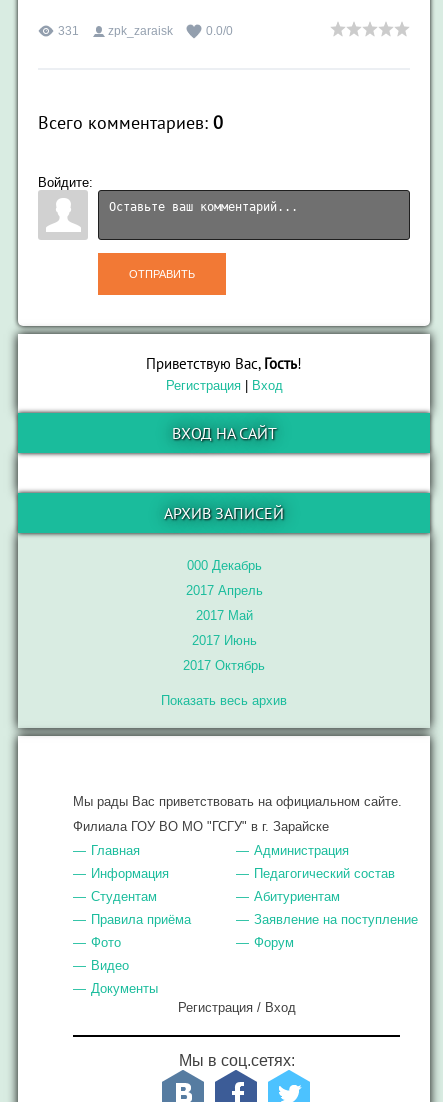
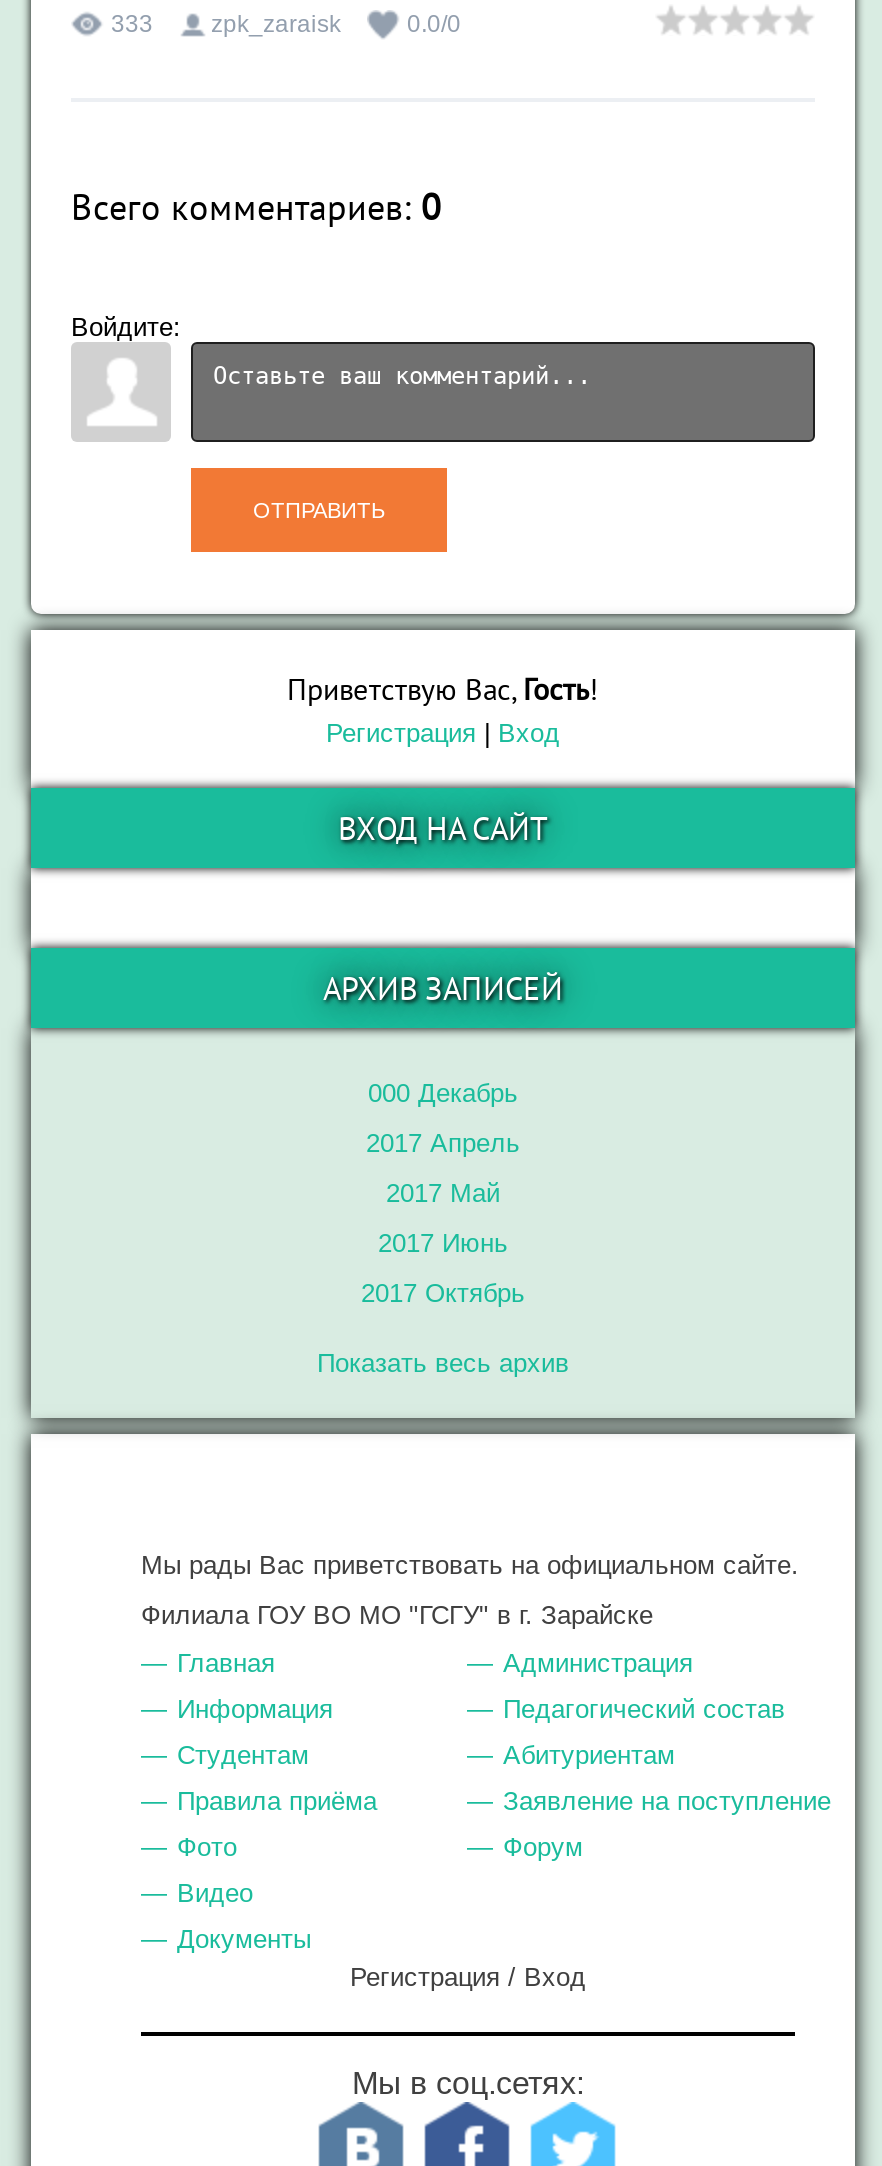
- 331
+ 333
